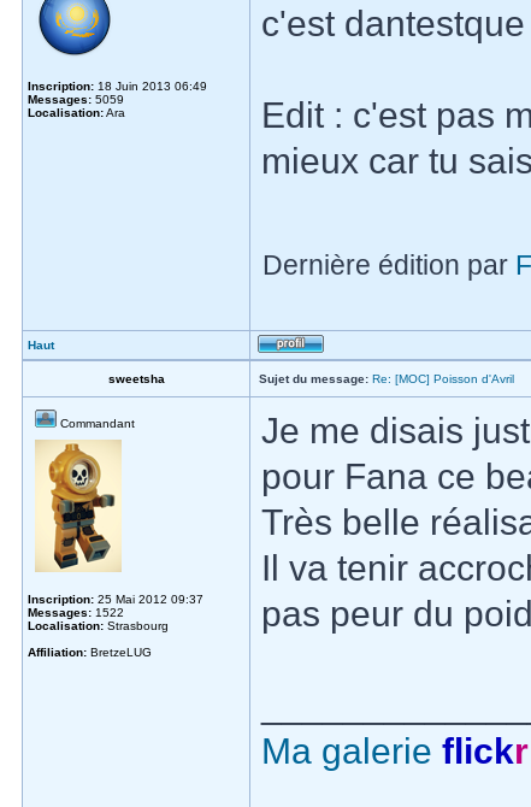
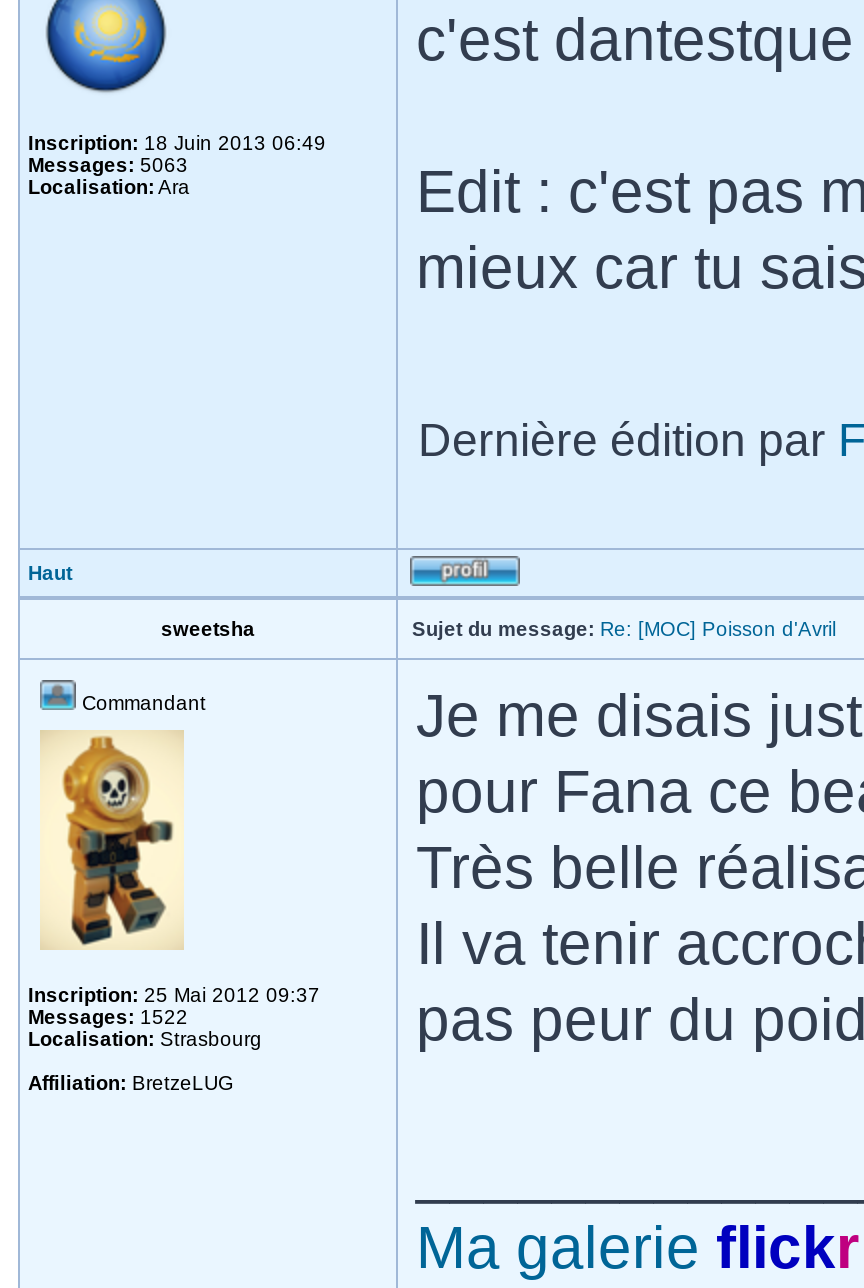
- Messages: 5059
+ Messages: 5063
